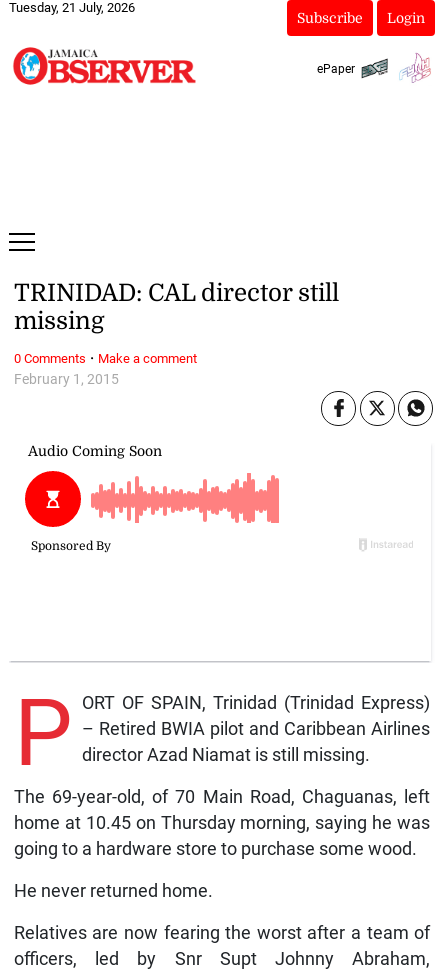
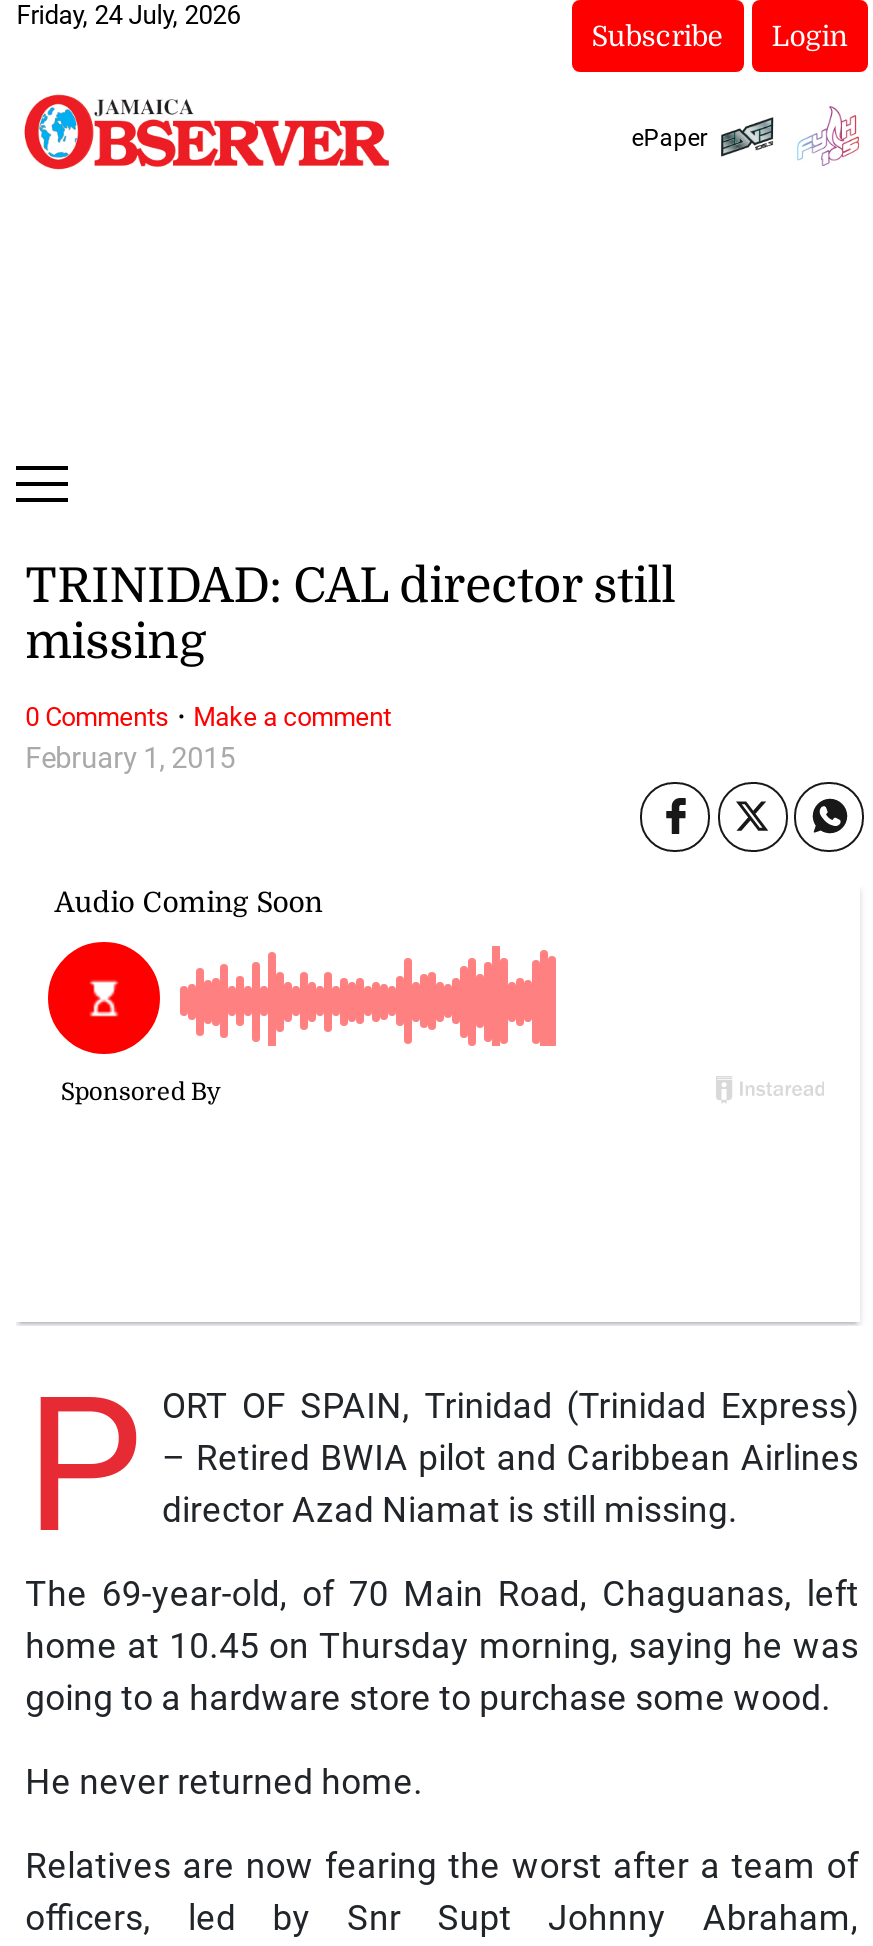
- Tuesday, 21 July, 2026
+ Friday, 24 July, 2026
